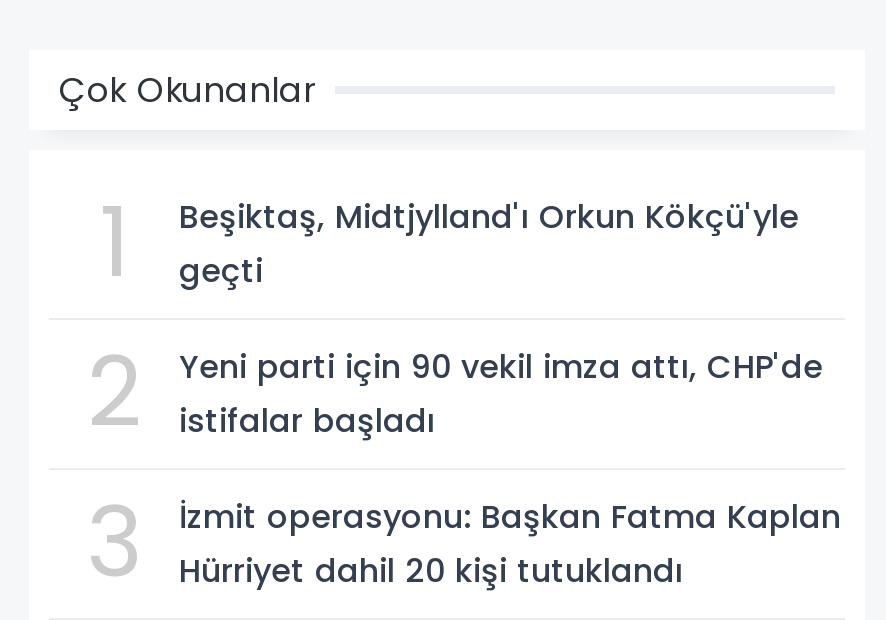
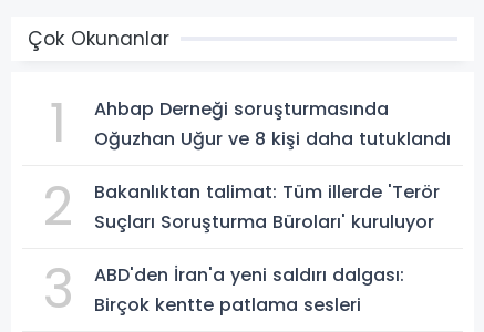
- Beşiktaş, Midtjylland'ı Orkun Kökçü'yle
- geçti
+ Ahbap Derneği soruşturmasında
+ Oğuzhan Uğur ve 8 kişi daha tutuklandı

- Yeni parti için 90 vekil imza attı, CHP'de
- istifalar başladı
+ Bakanlıktan talimat: Tüm illerde 'Terör
+ Suçları Soruşturma Büroları' kuruluyor

- İzmit operasyonu: Başkan Fatma Kaplan
- Hürriyet dahil 20 kişi tutuklandı
+ ABD'den İran'a yeni saldırı dalgası:
+ Birçok kentte patlama sesleri
